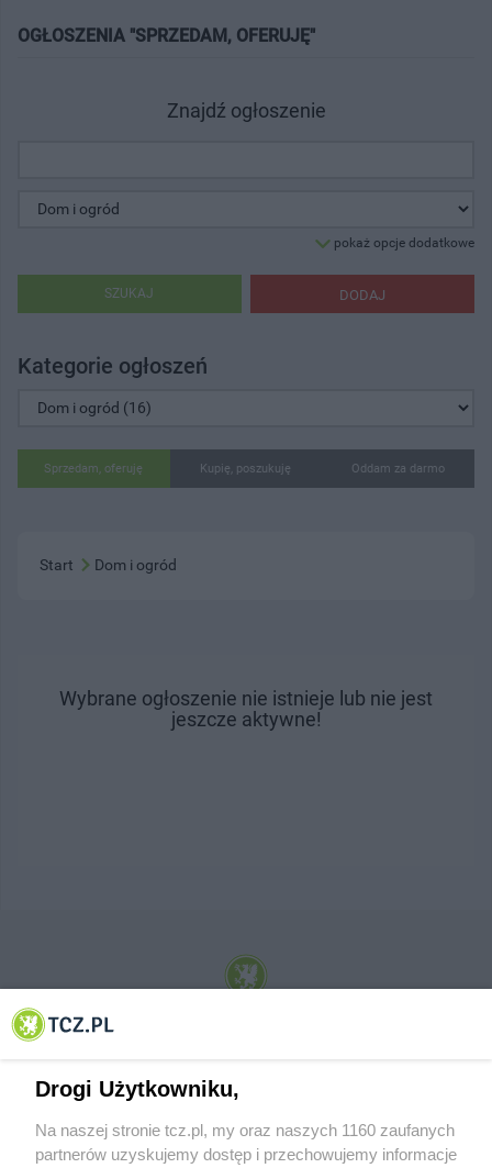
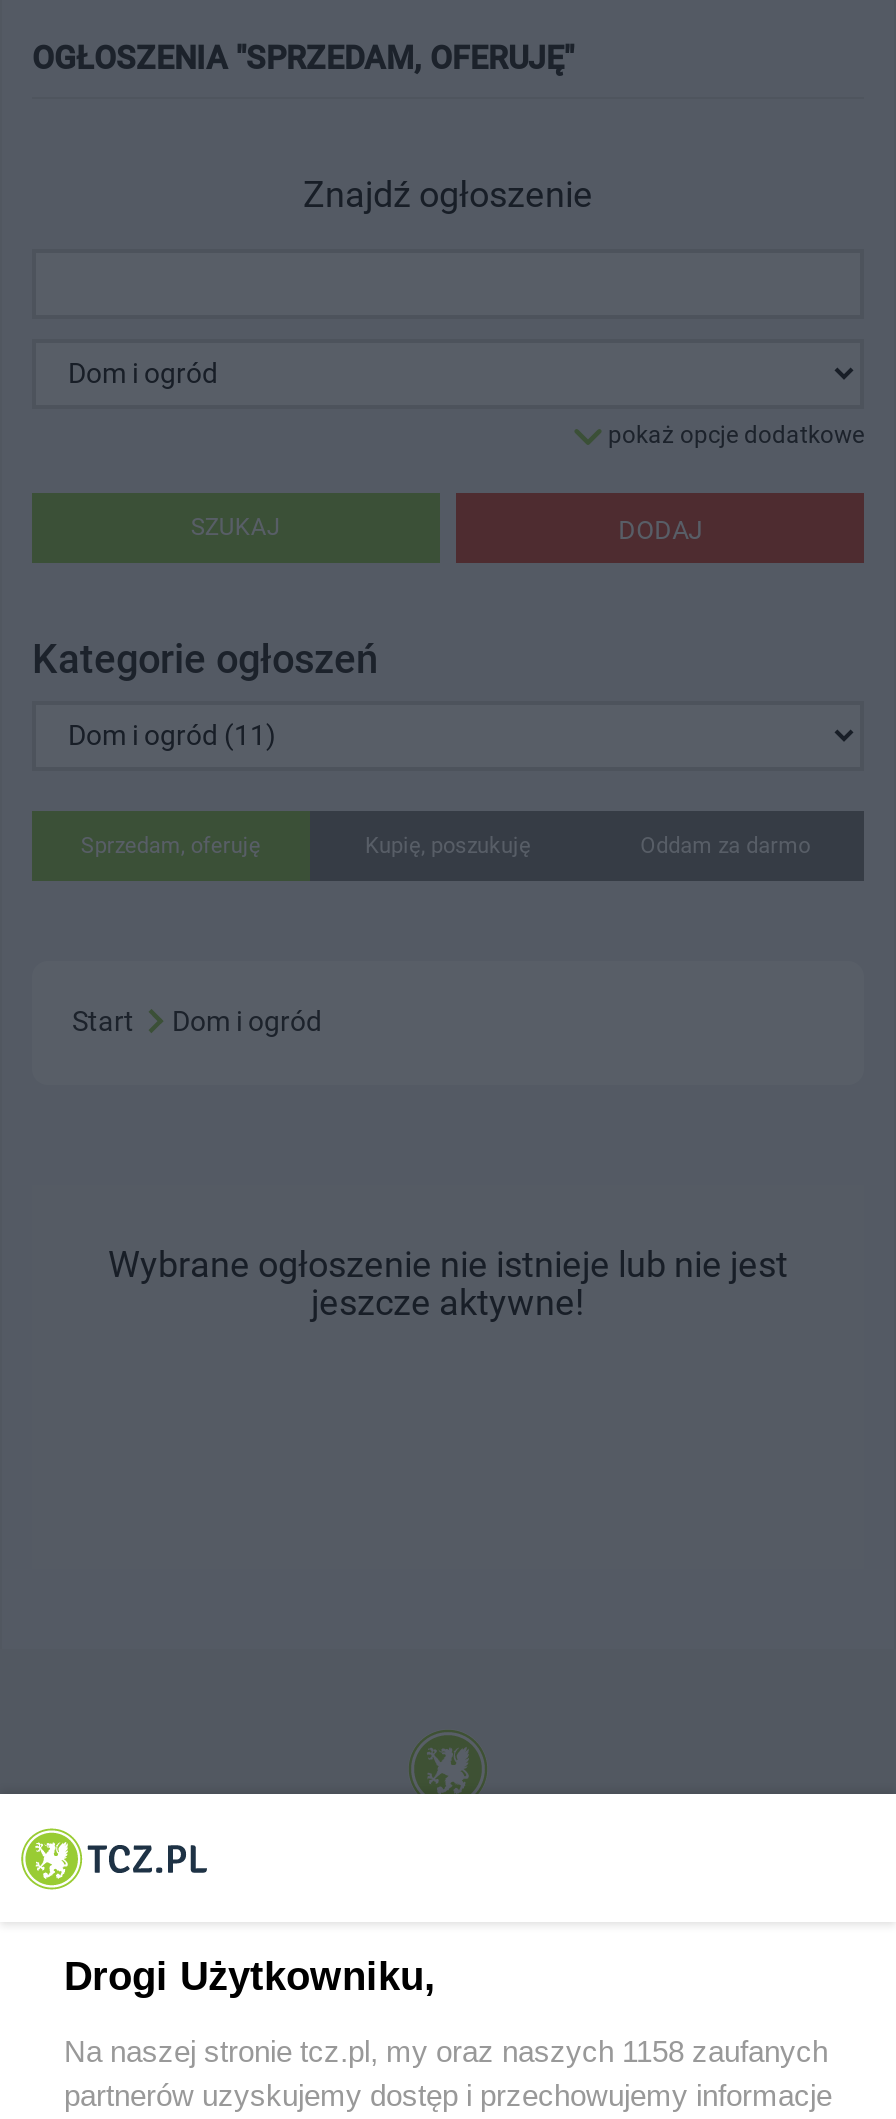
- Na naszej stronie tcz.pl, my oraz naszych 1160 zaufanych
+ Na naszej stronie tcz.pl, my oraz naszych 1158 zaufanych
